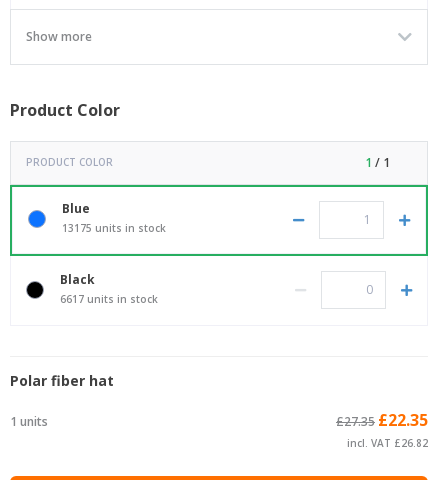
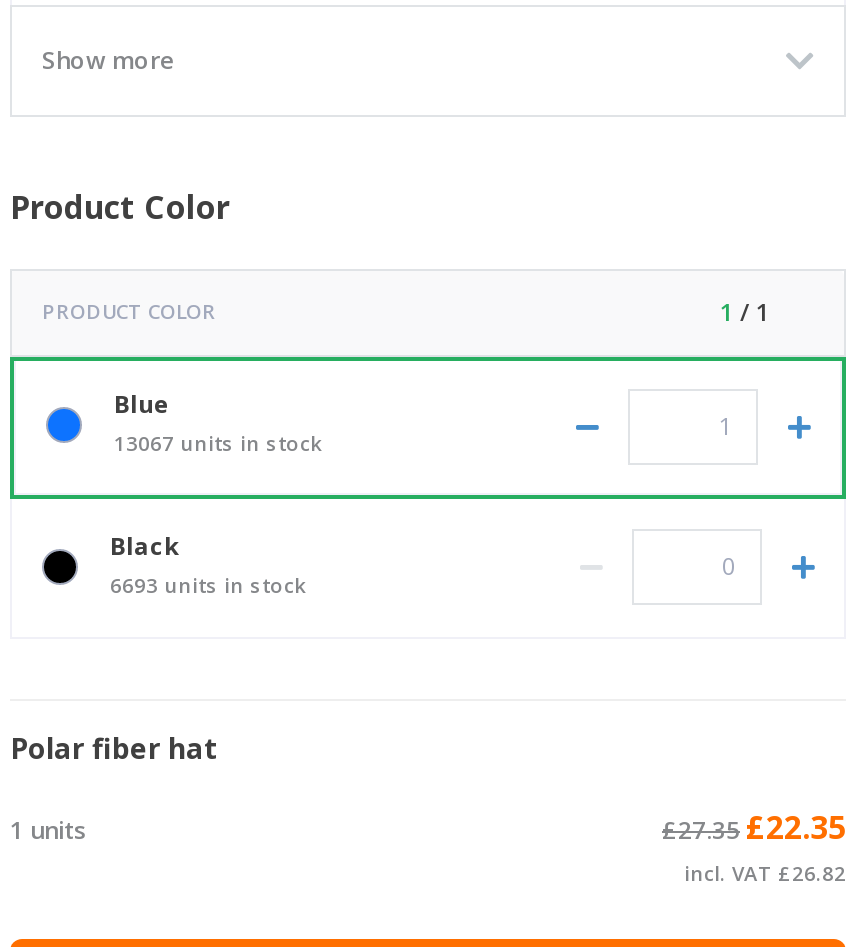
- 13175 units in stock
+ 13067 units in stock

- 6617 units in stock
+ 6693 units in stock
